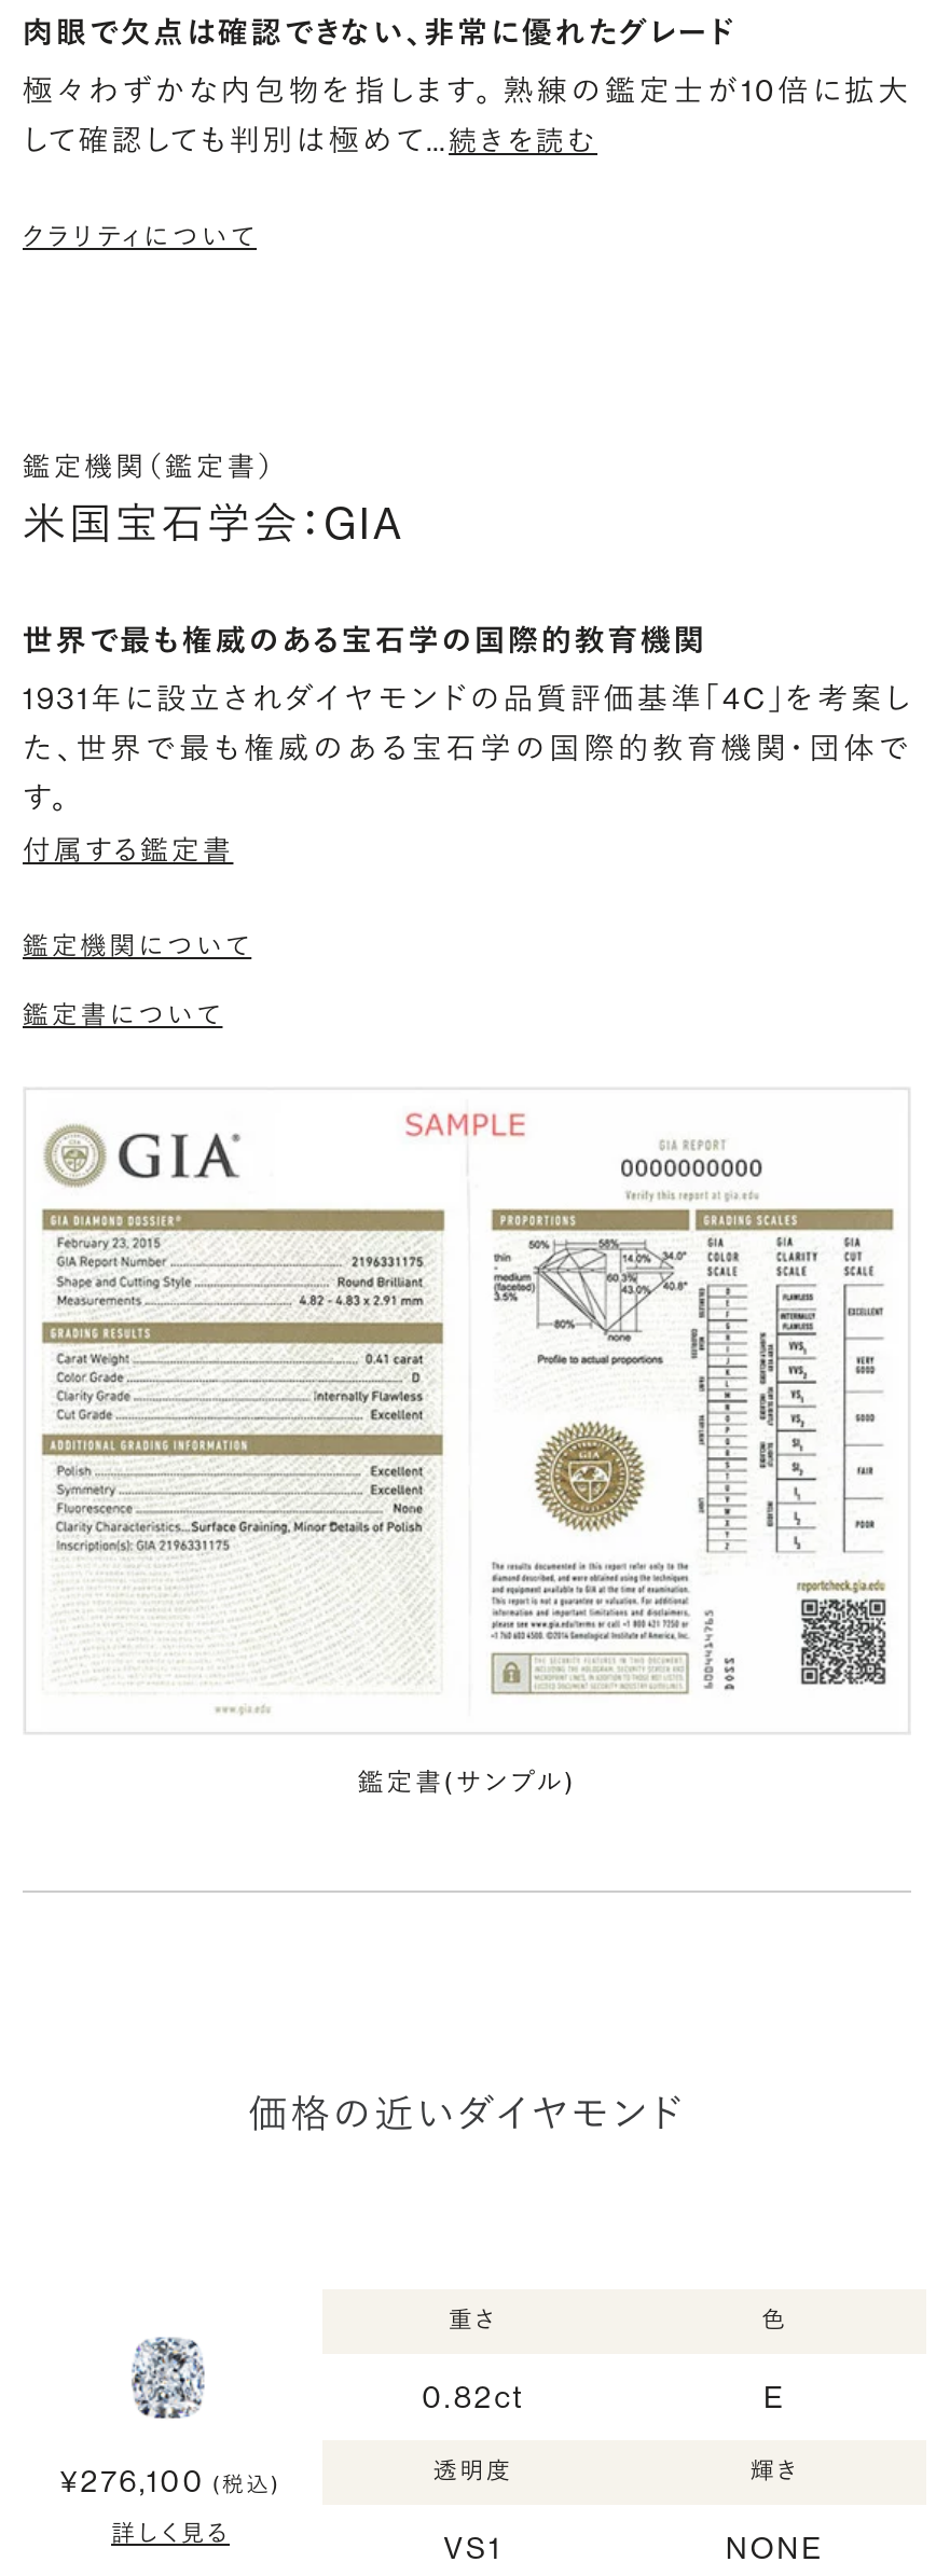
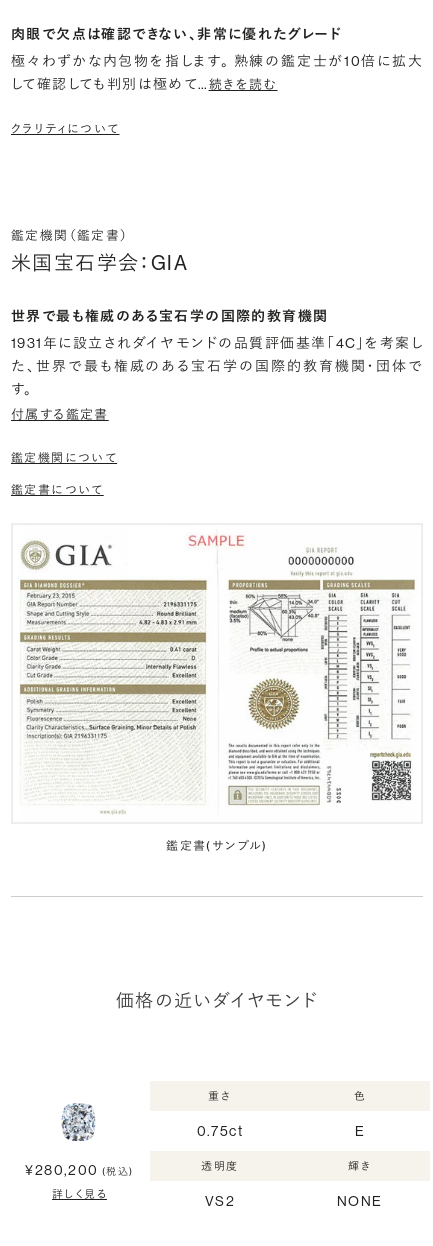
- 0.82ct
+ 0.75ct

- ¥276,100 (税込)
+ ¥280,200 (税込)

- VS1
+ VS2
